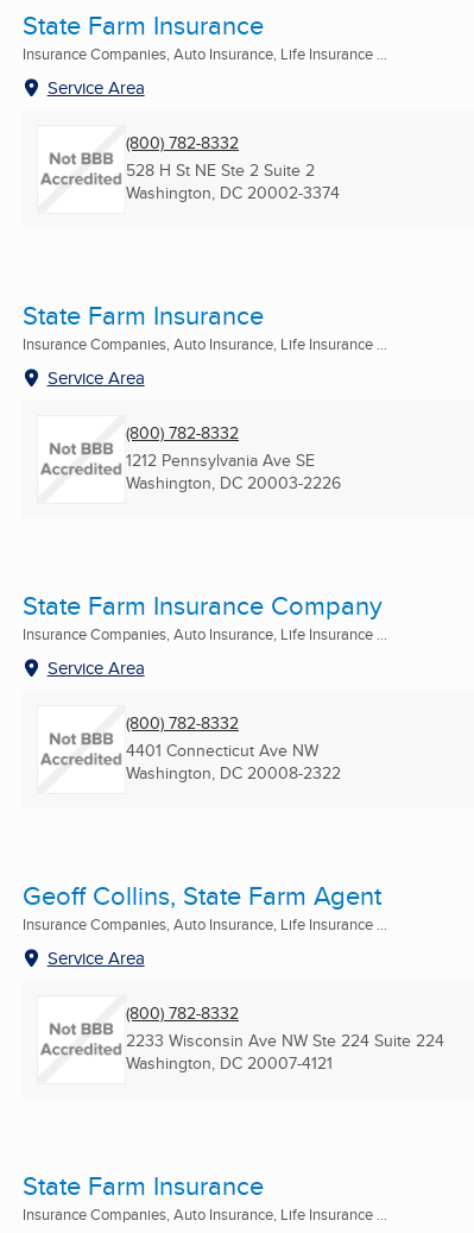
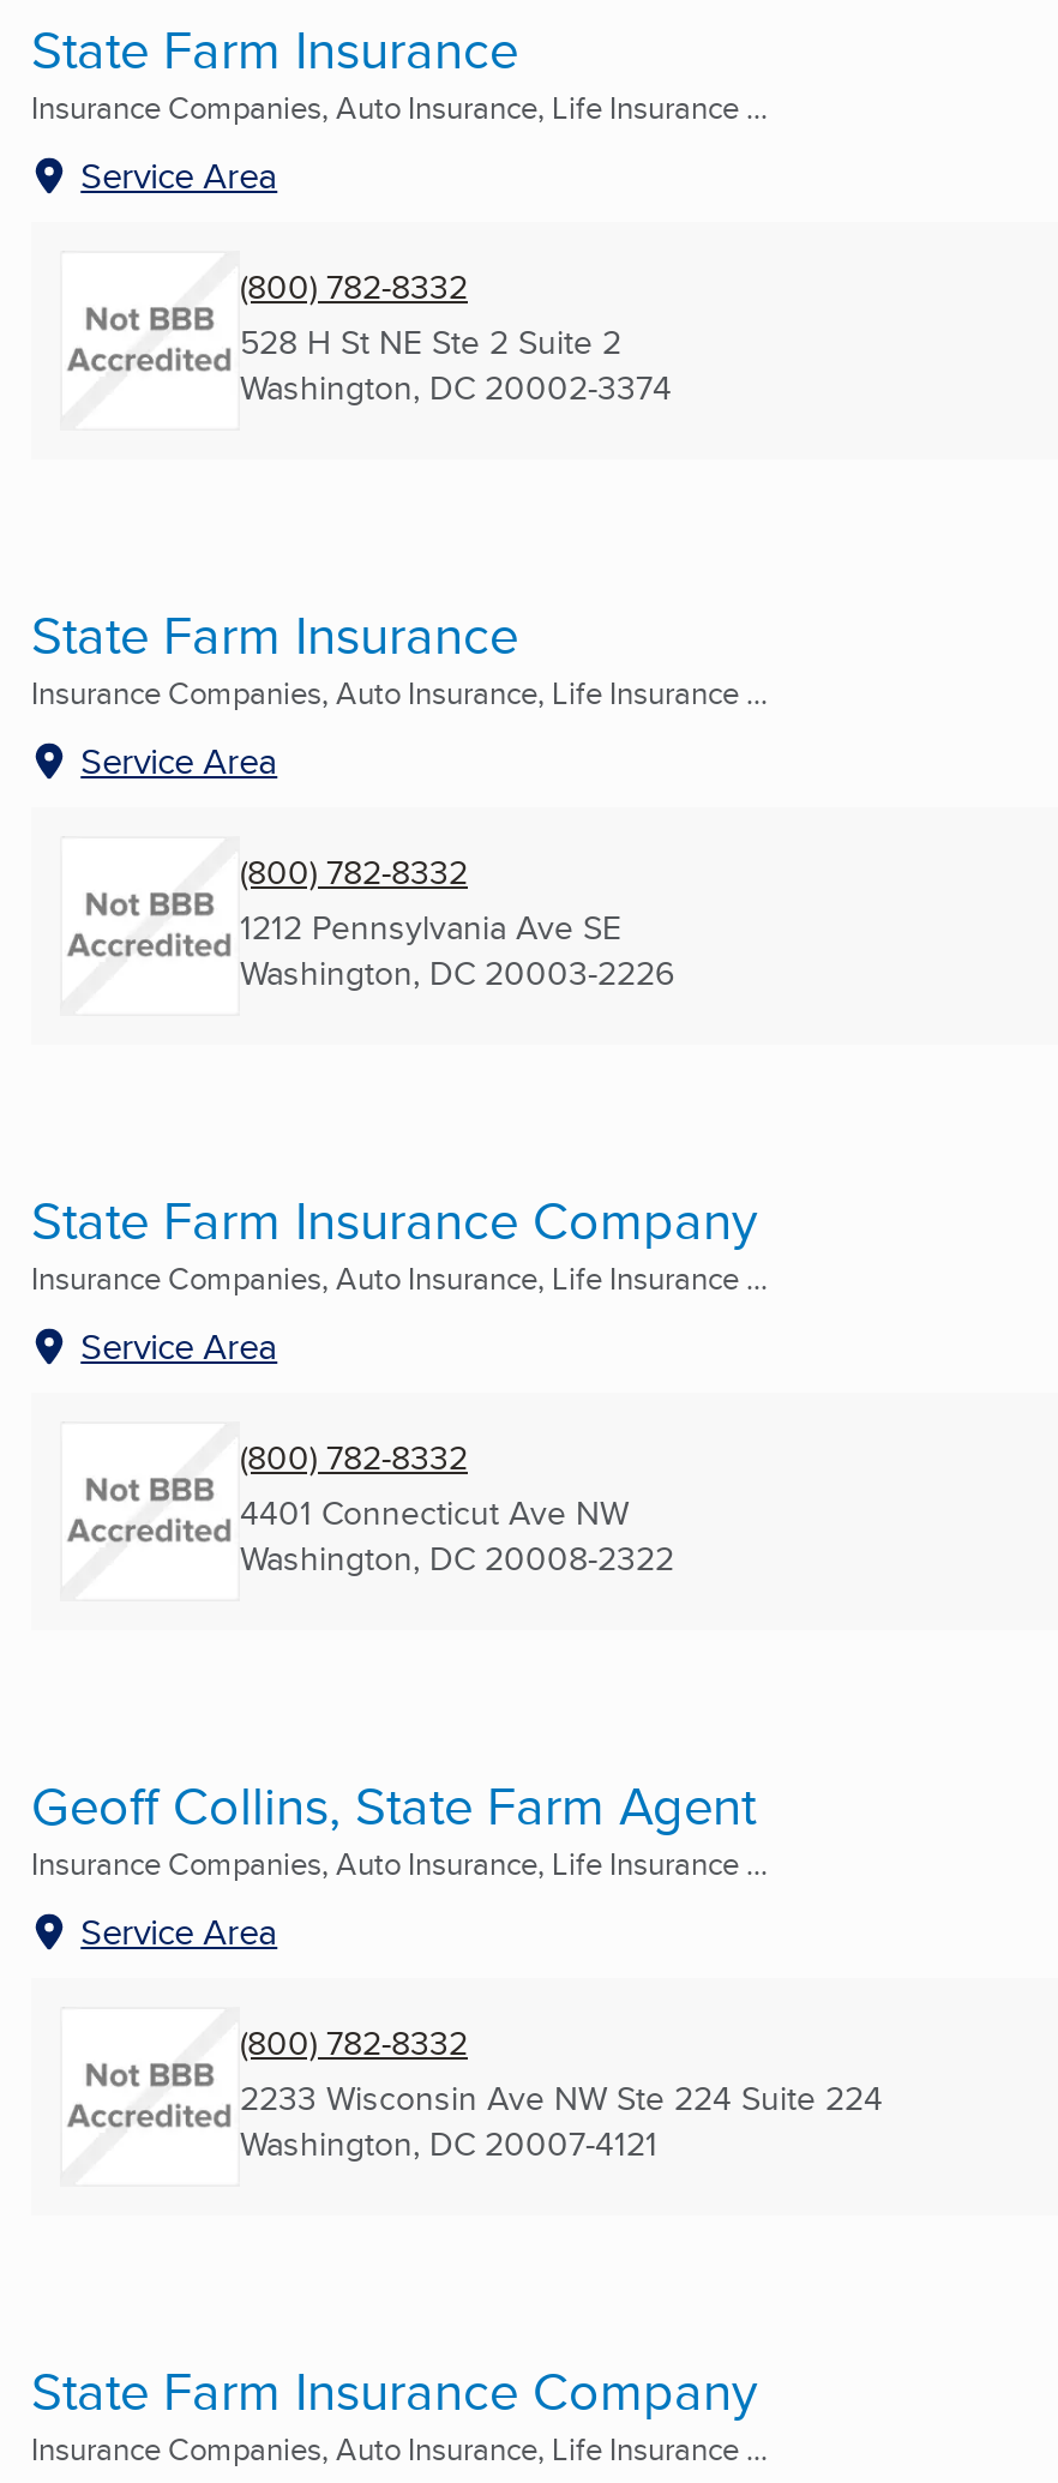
- State Farm Insurance
+ State Farm Insurance Company
